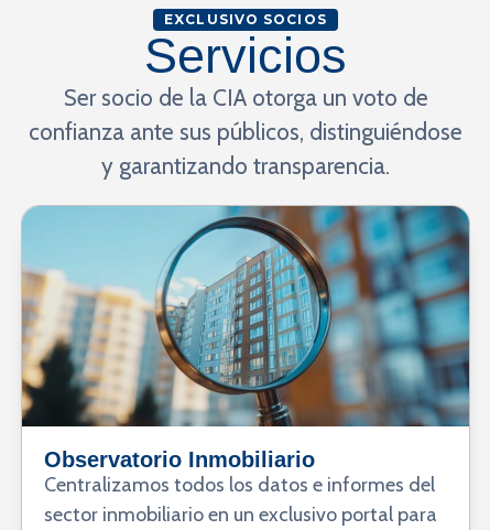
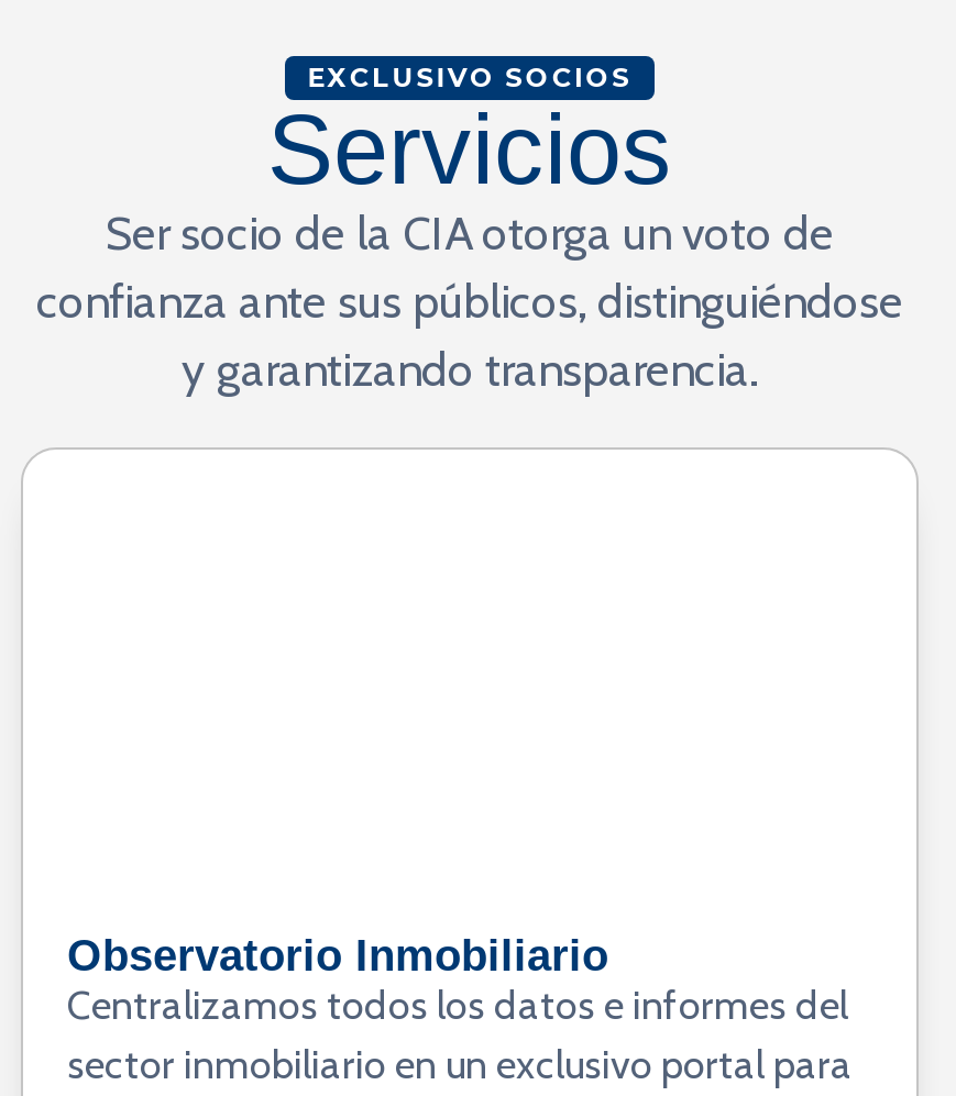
- [image]
